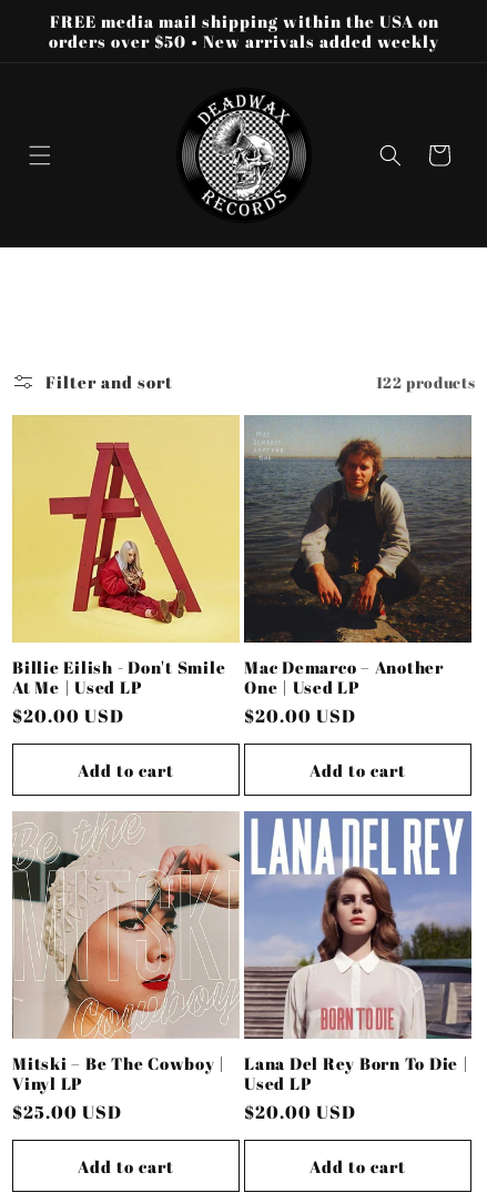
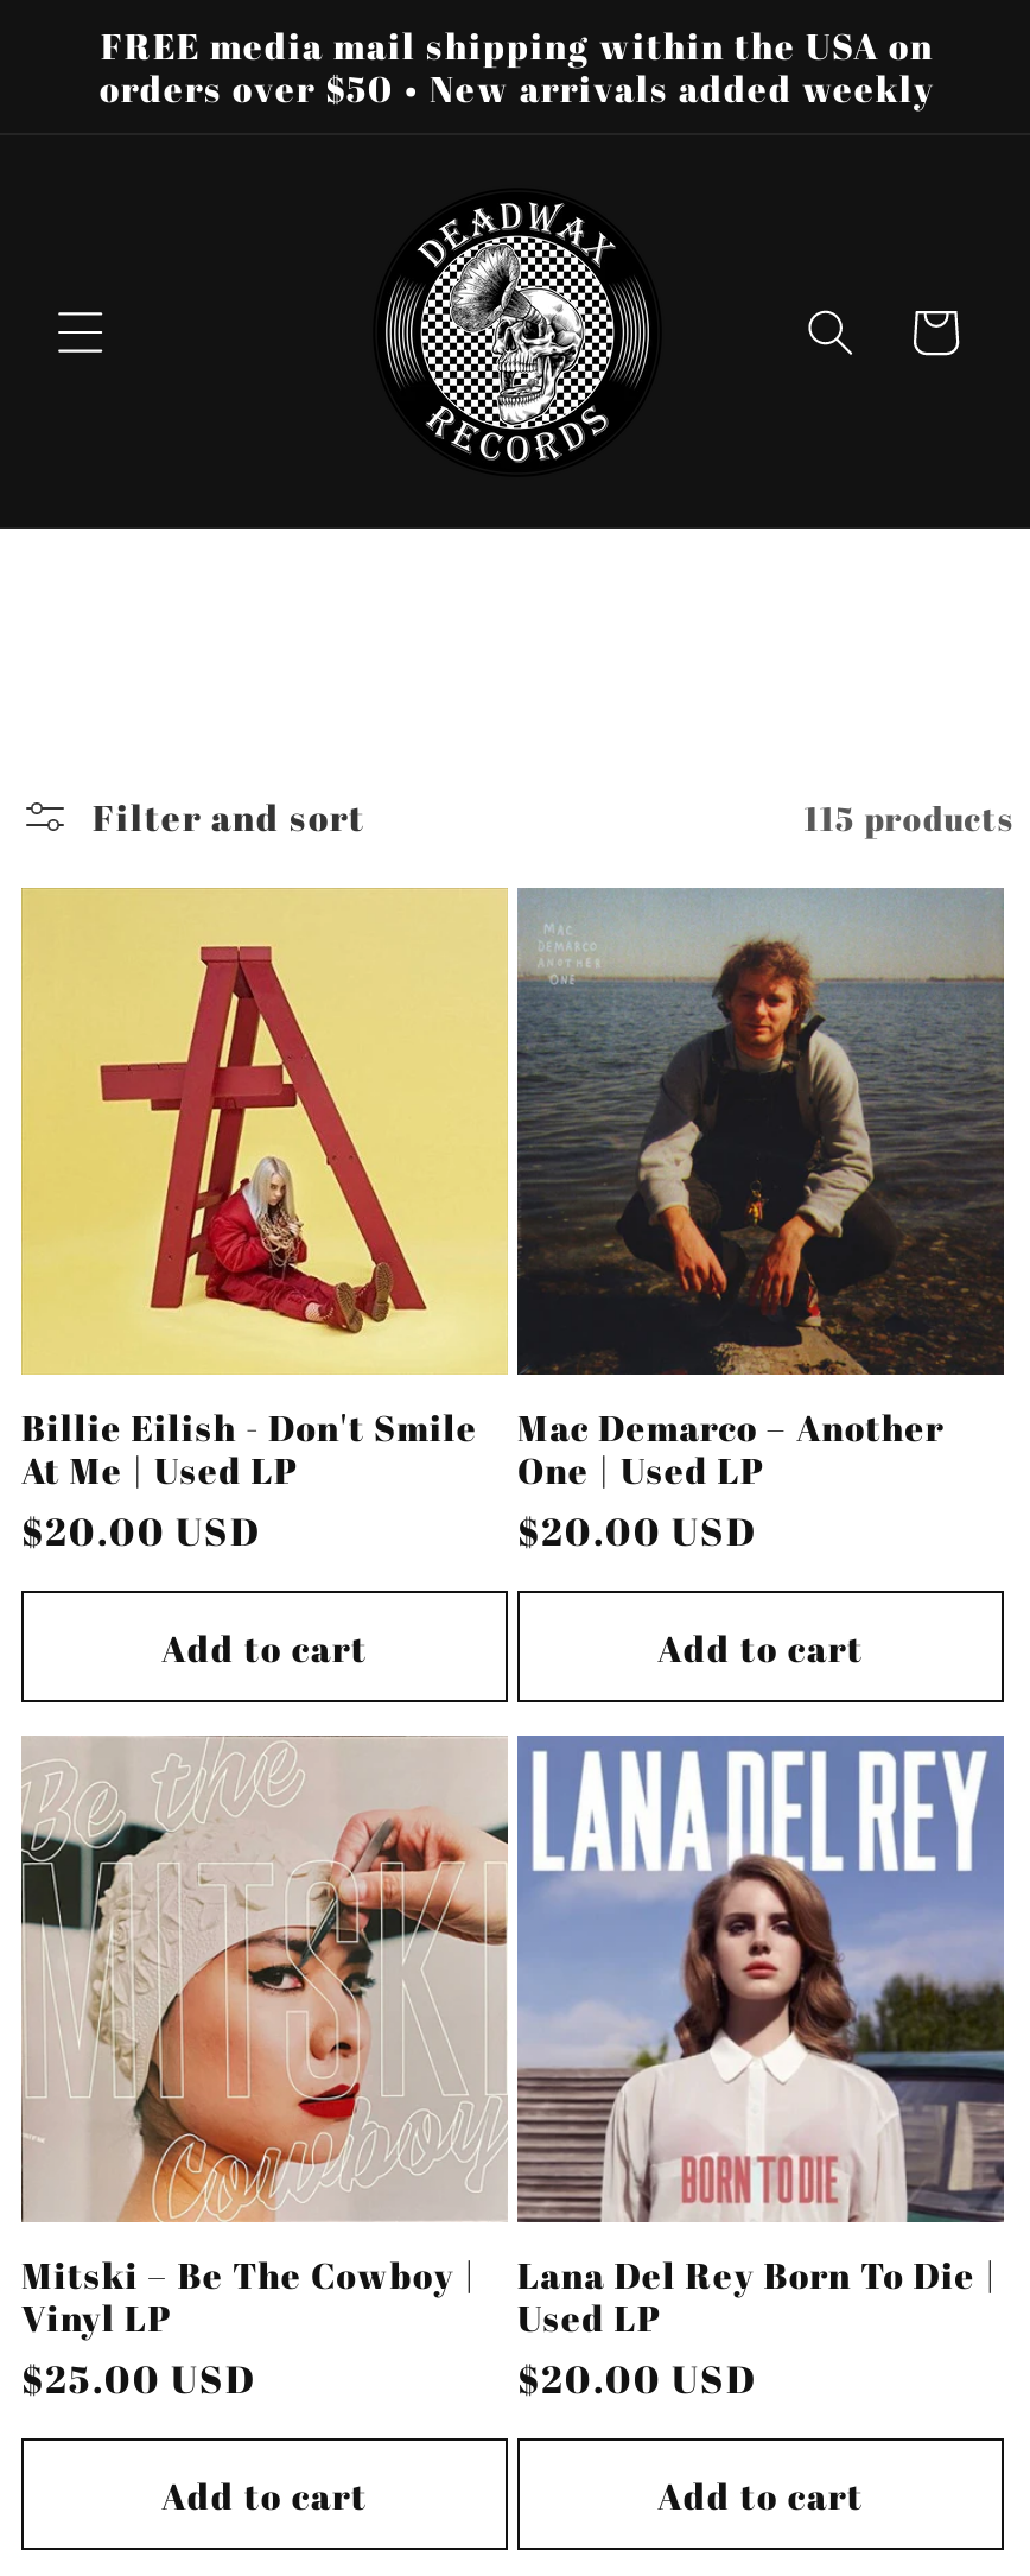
- 122 products
+ 115 products
